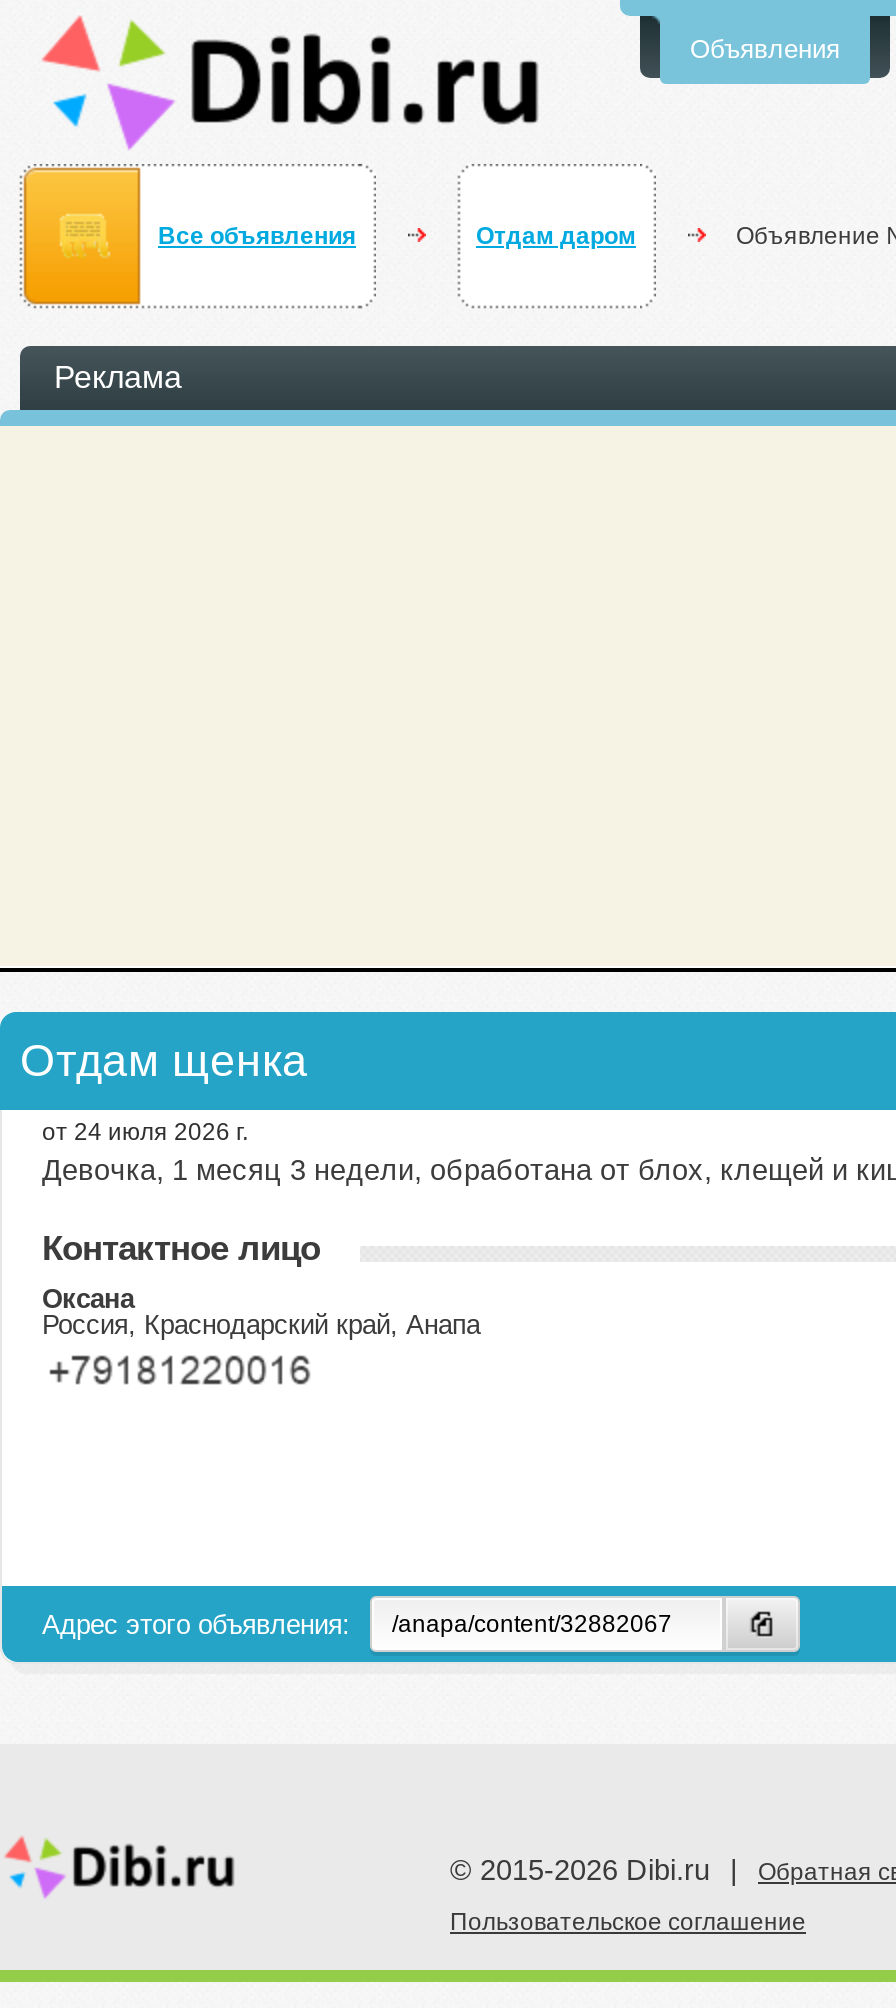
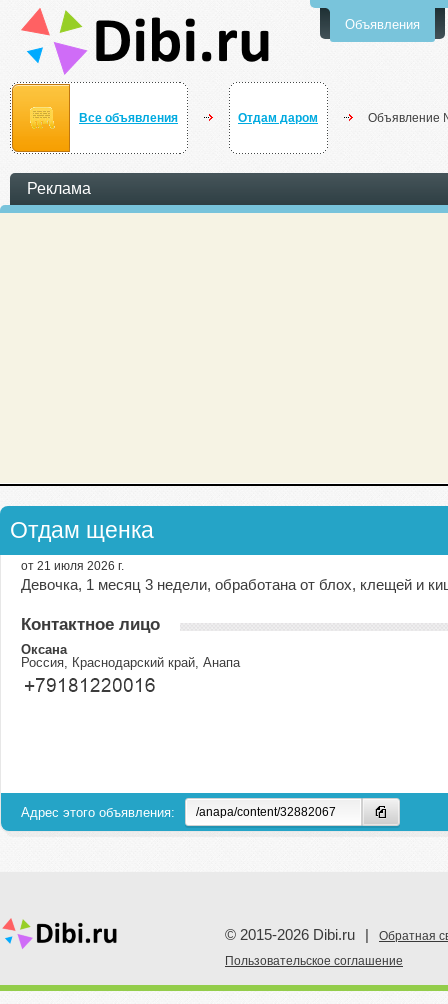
- от 24 июля 2026 г.
+ от 21 июля 2026 г.
